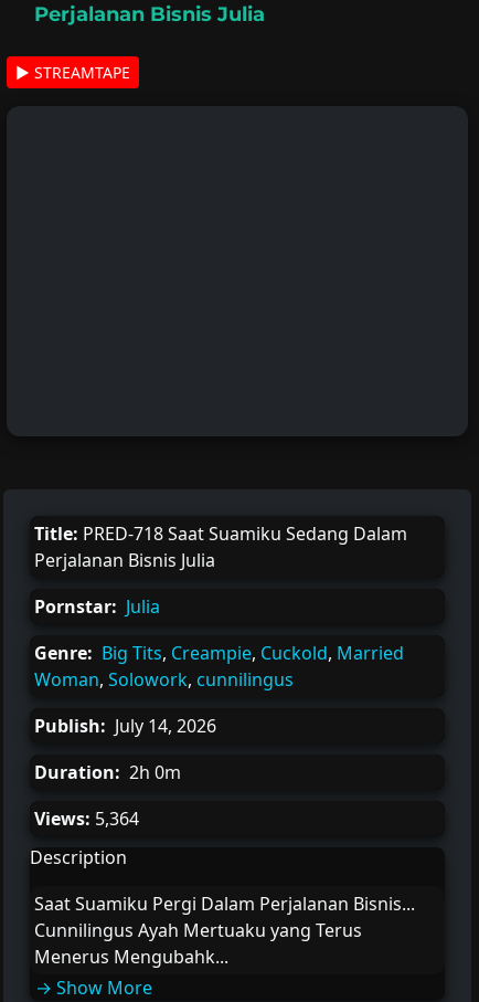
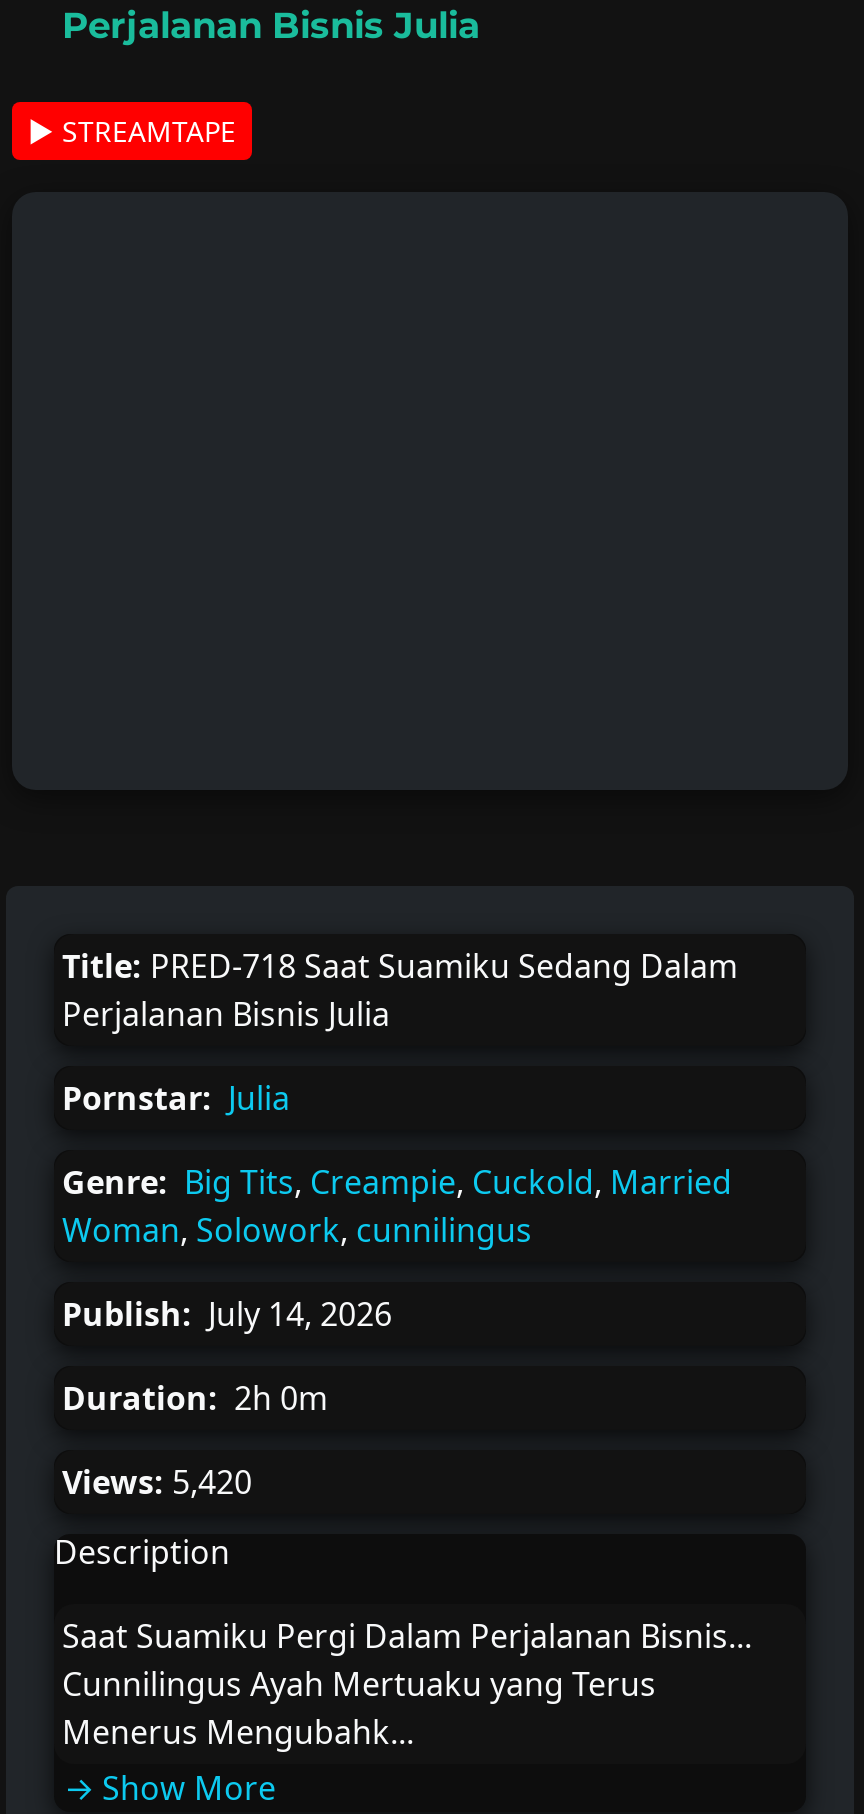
- Views: 5,364
+ Views: 5,420
